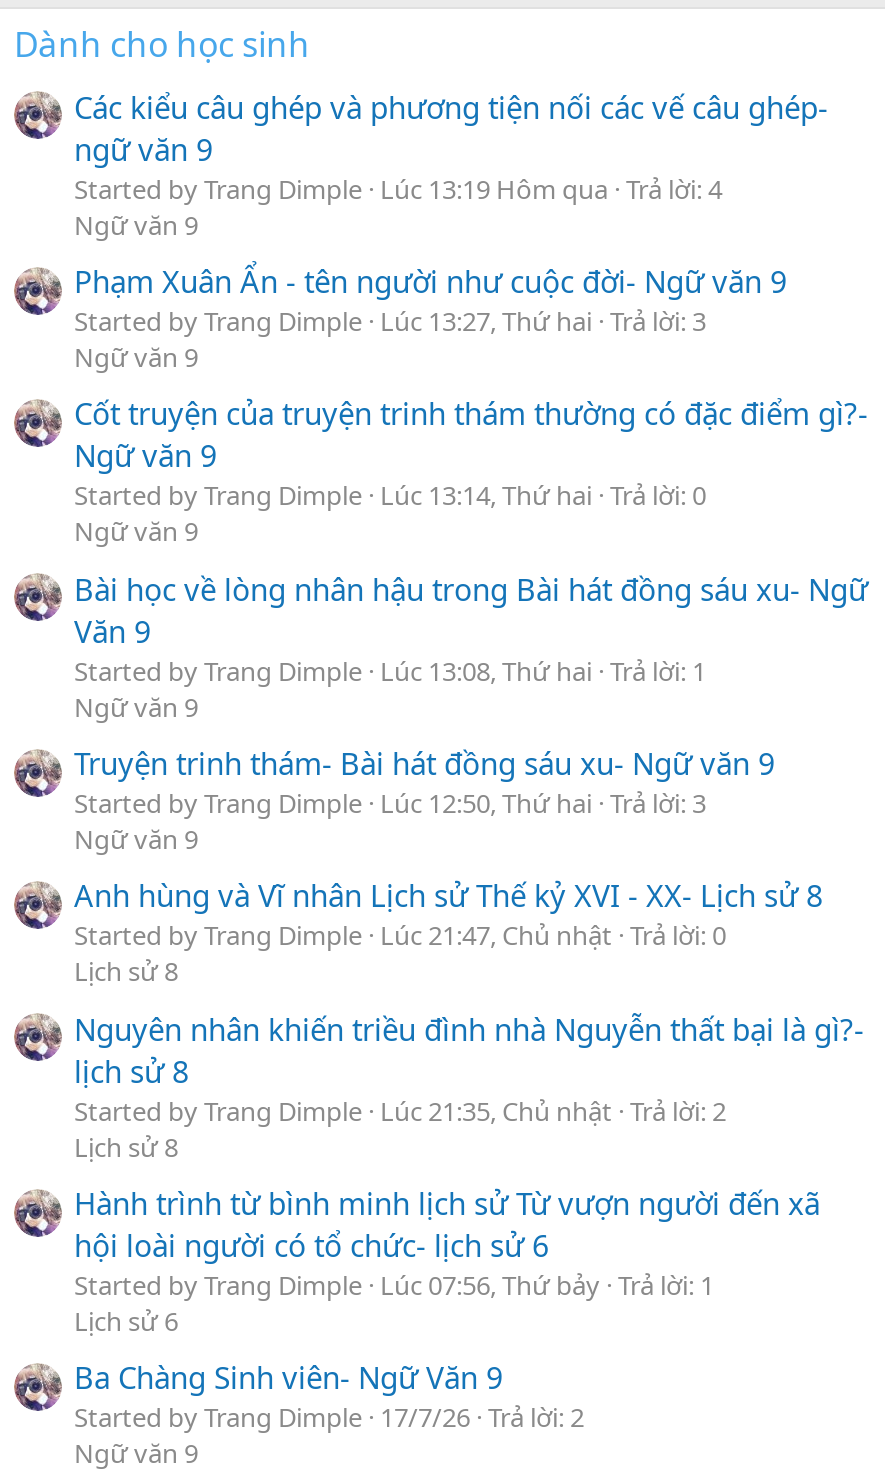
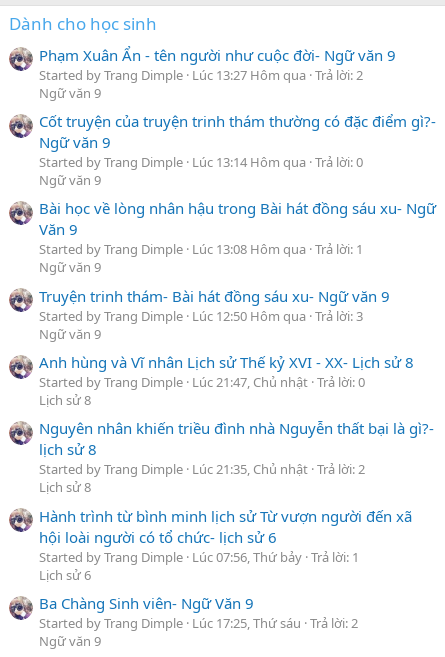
- Các kiểu câu ghép và phương tiện nối các vế câu ghép-
- ngữ văn 9
- Started by Trang Dimple Lúc 13:19 Hôm qua Trả lời: 4
- Ngữ văn 9

- Started by Trang Dimple Lúc 13:27, Thứ hai Trả lời: 3
+ Started by Trang Dimple Lúc 13:27 Hôm qua Trả lời: 2

- Started by Trang Dimple Lúc 13:14, Thứ hai Trả lời: 0
+ Started by Trang Dimple Lúc 13:14 Hôm qua Trả lời: 0

- Started by Trang Dimple Lúc 13:08, Thứ hai Trả lời: 1
+ Started by Trang Dimple Lúc 13:08 Hôm qua Trả lời: 1

- Started by Trang Dimple Lúc 12:50, Thứ hai Trả lời: 3
+ Started by Trang Dimple Lúc 12:50 Hôm qua Trả lời: 3

- Started by Trang Dimple 17/7/26 Trả lời: 2
+ Started by Trang Dimple Lúc 17:25, Thứ sáu Trả lời: 2
